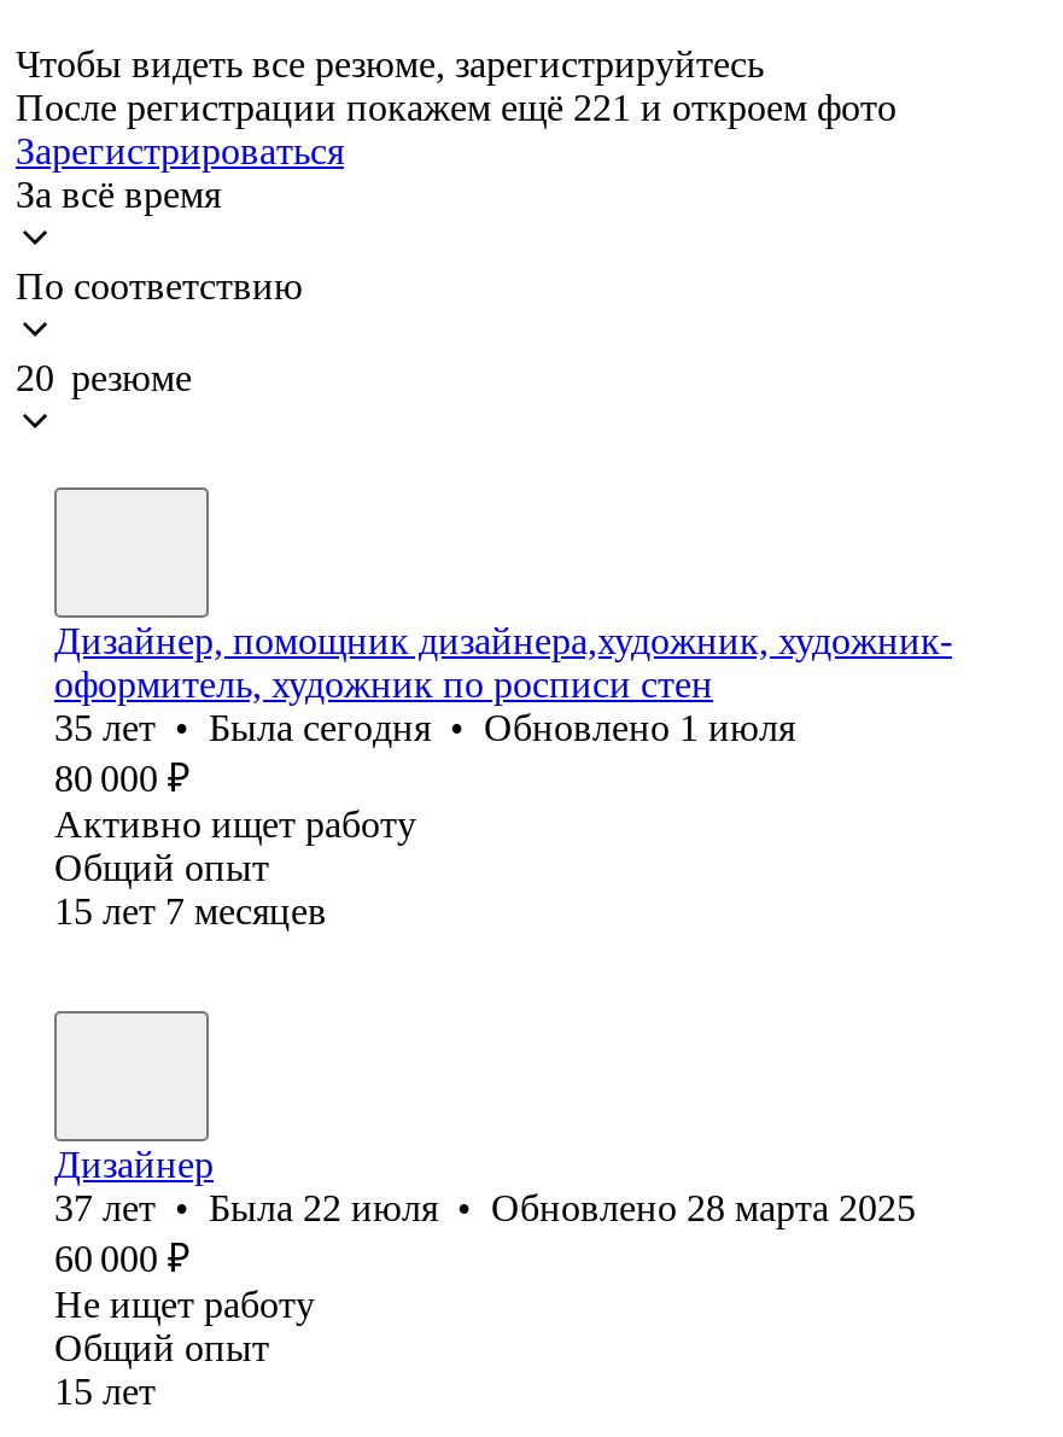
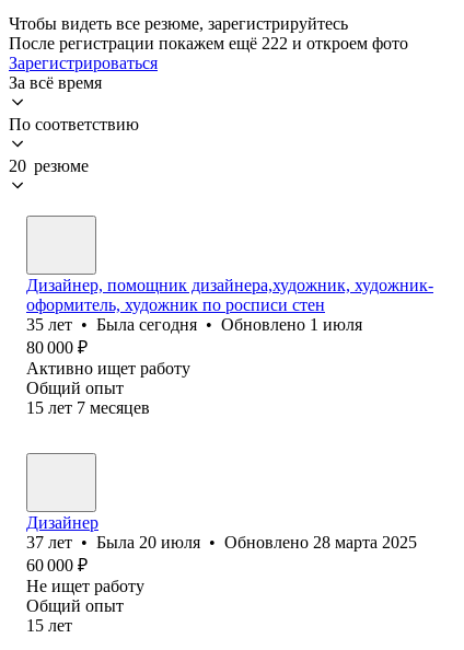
- После регистрации покажем ещё 221 и откроем фото
+ После регистрации покажем ещё 222 и откроем фото

- 37 лет • Была 22 июля • Обновлено 28 марта 2025
+ 37 лет • Была 20 июля • Обновлено 28 марта 2025
